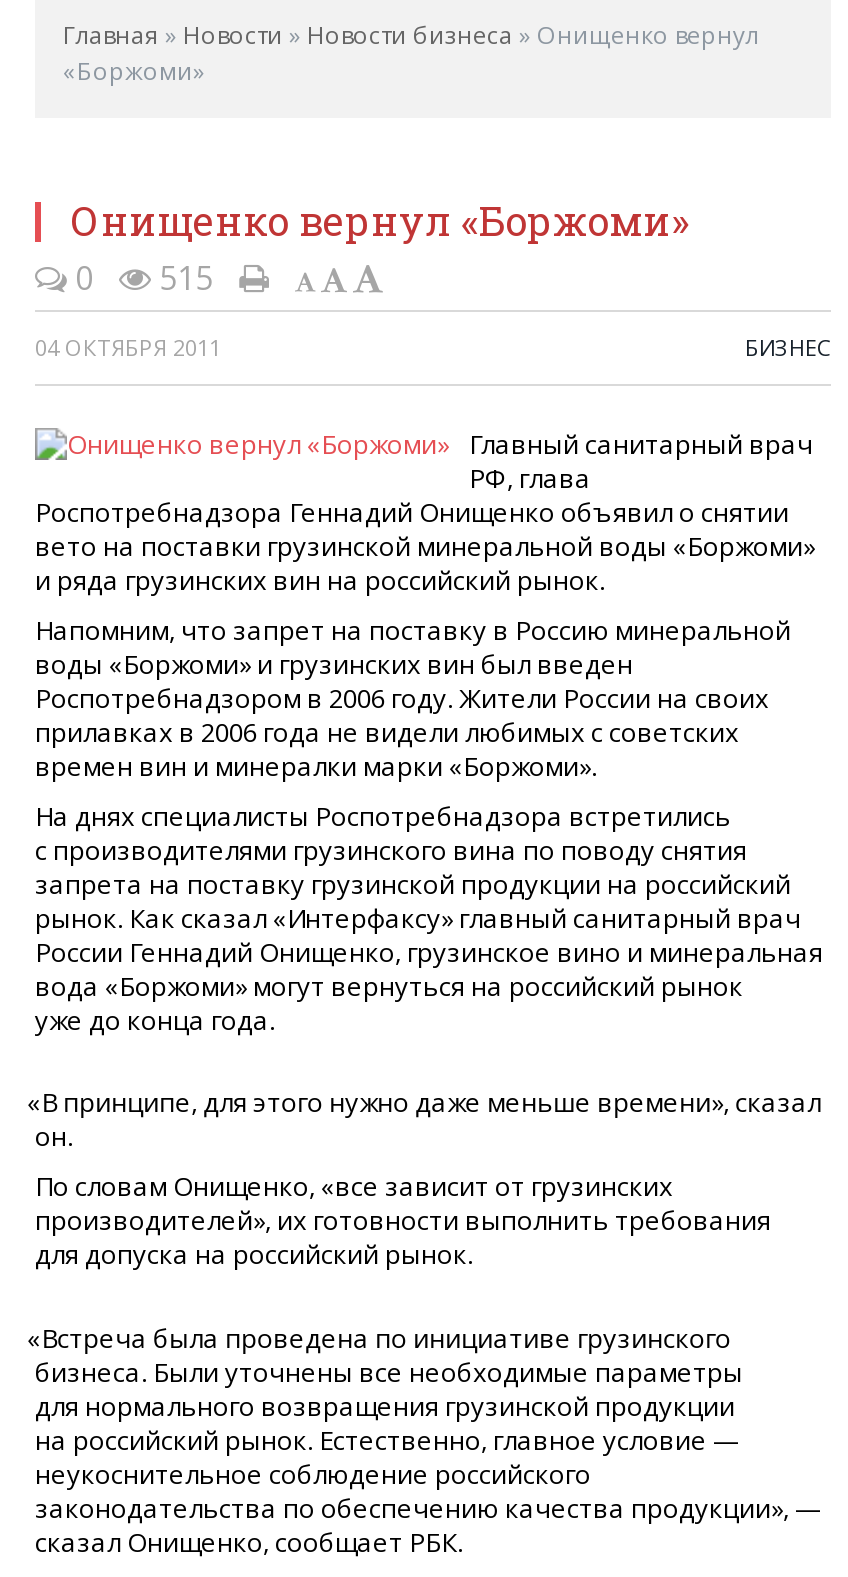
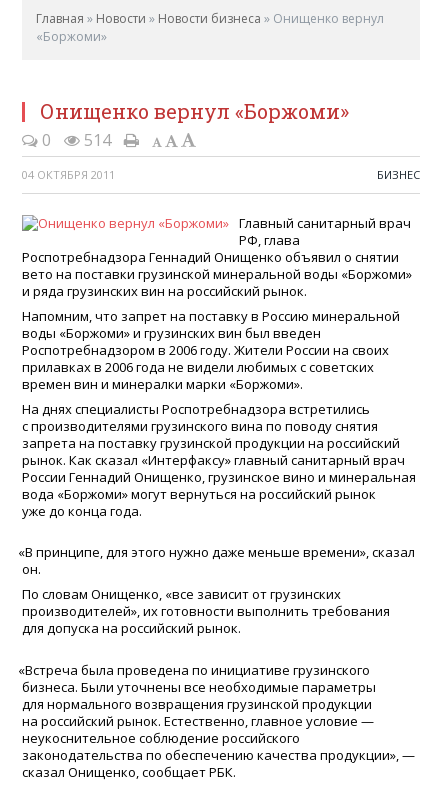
- 0 515
+ 0 514
